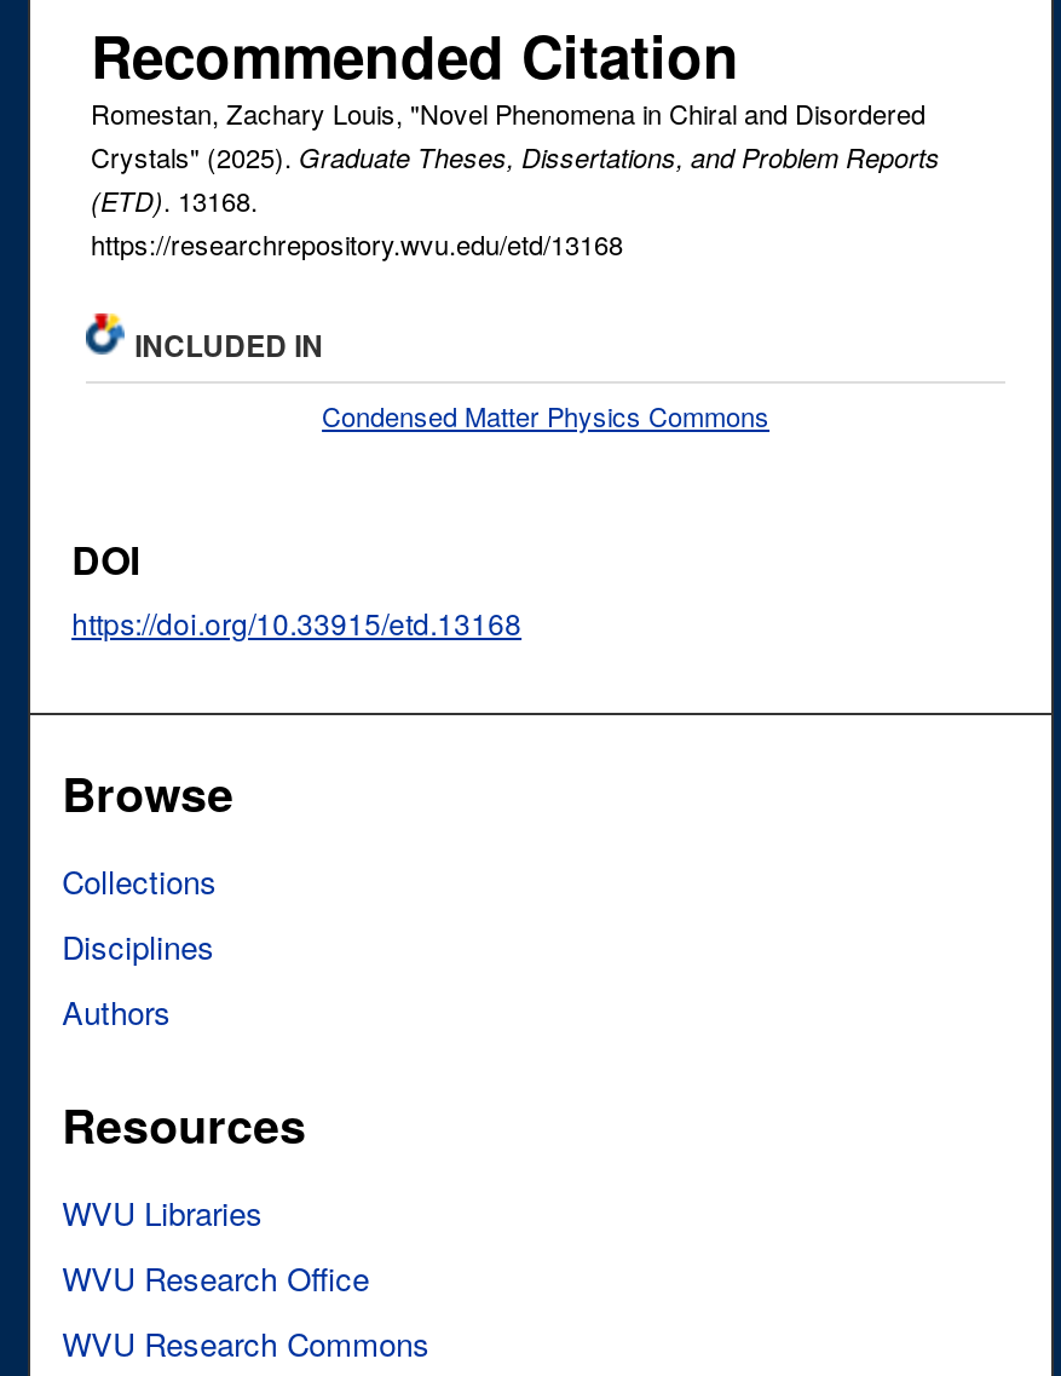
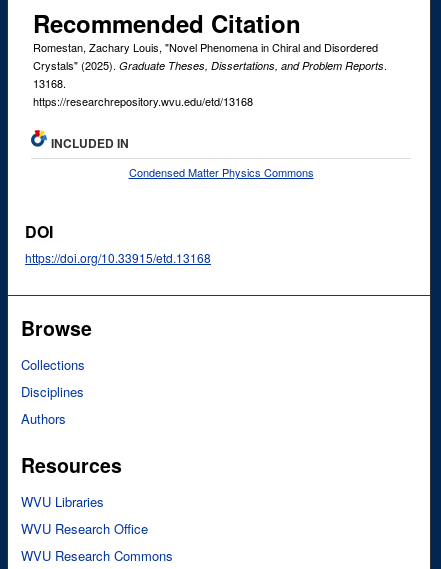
- Crystals" (2025). Graduate Theses, Dissertations, and Problem Reports
- (ETD). 13168.
+ Crystals" (2025). Graduate Theses, Dissertations, and Problem Reports.
+ 13168.
